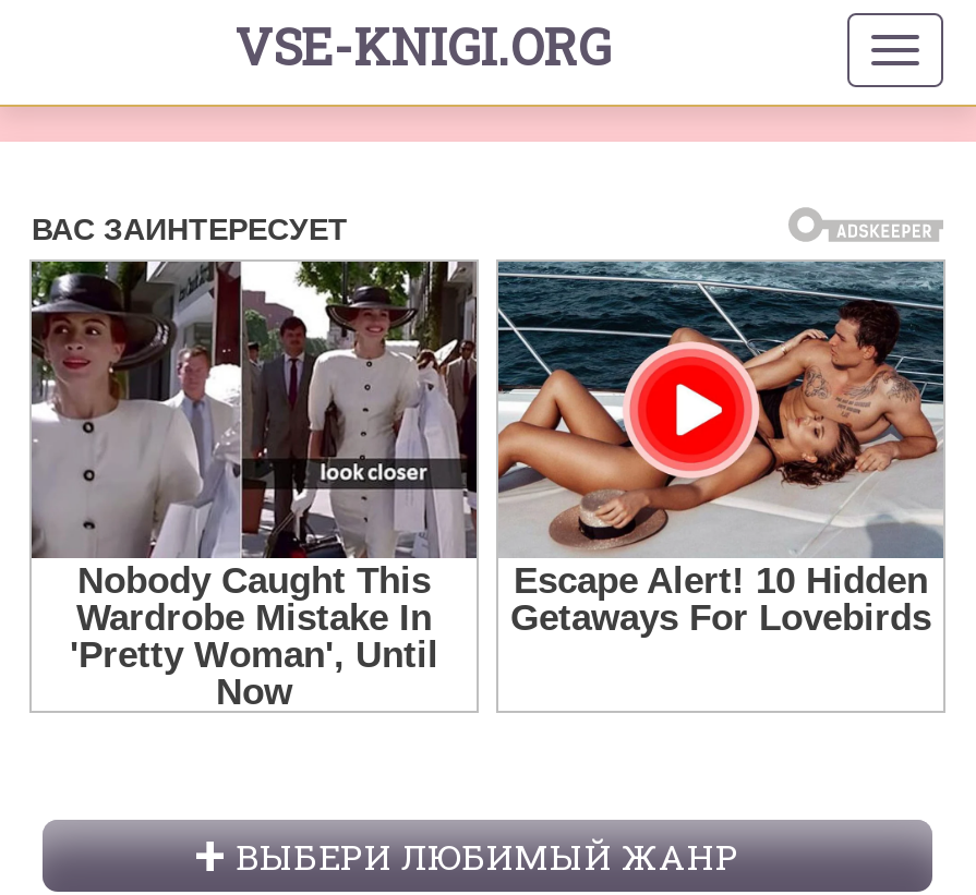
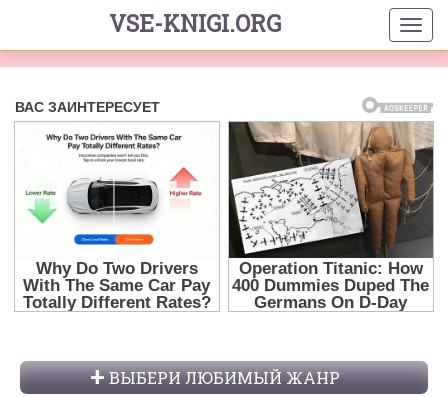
- [image]
+ [image]

- [image]
+ [image]
